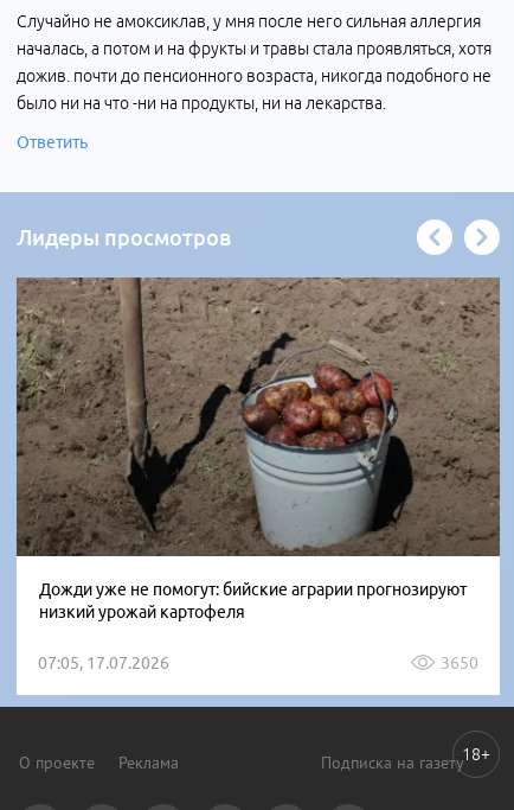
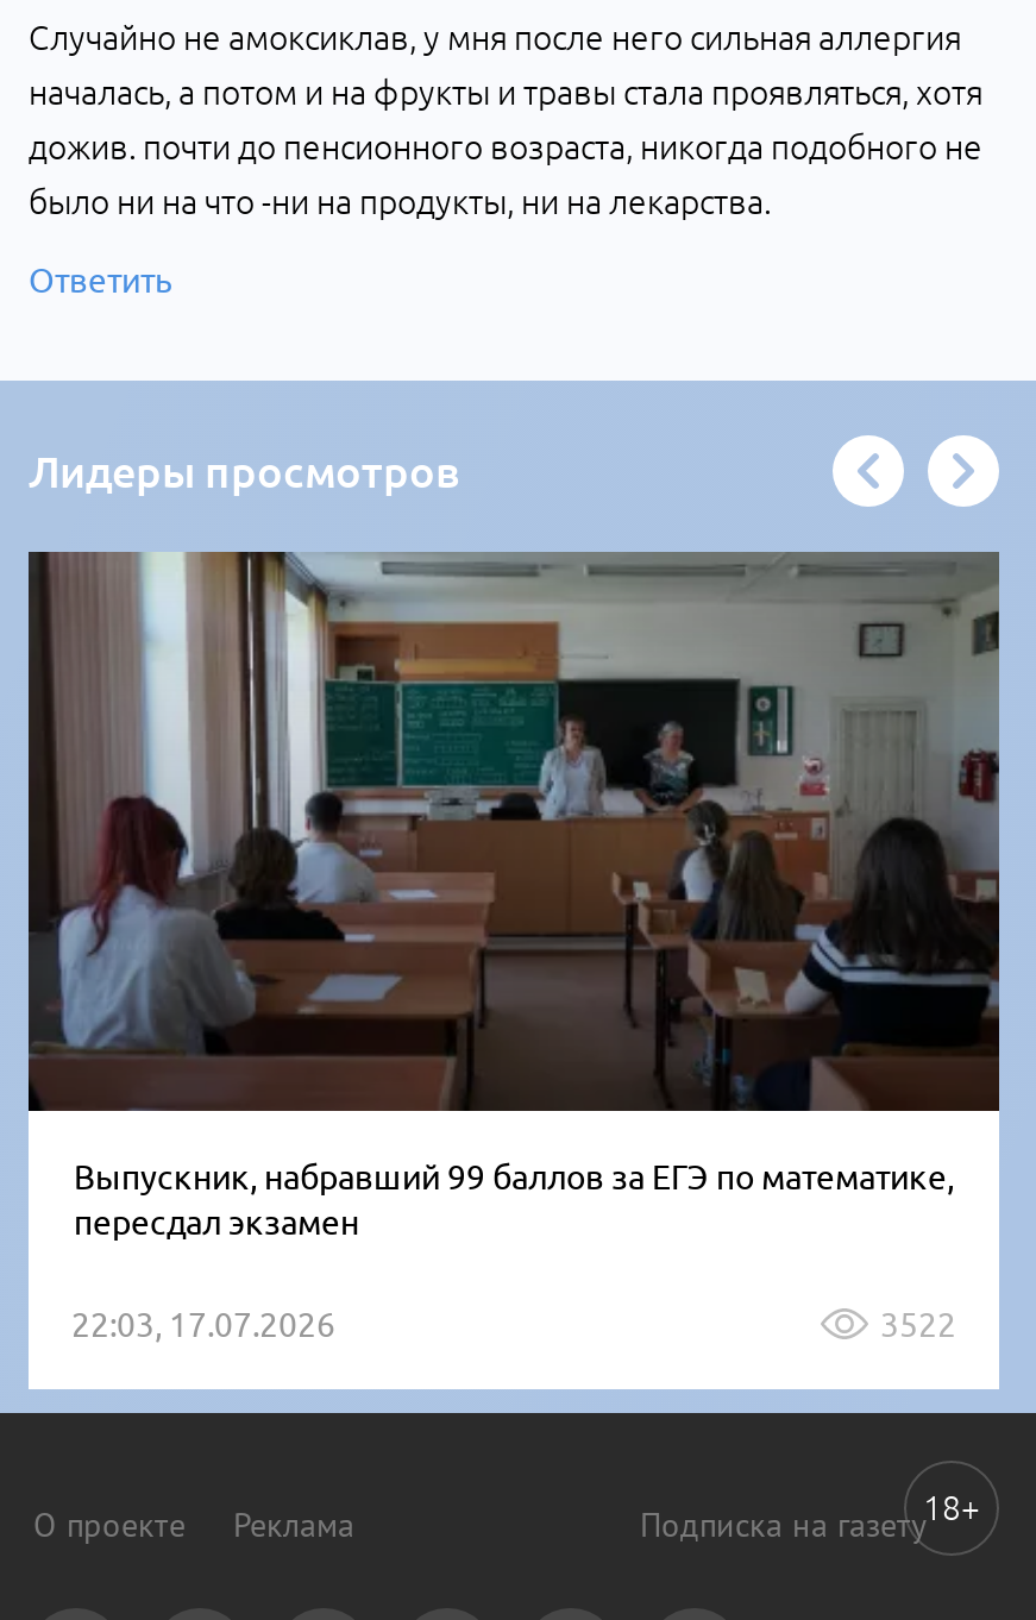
- [image]
- Дожди уже не помогут: бийские аграрии прогнозируют
- низкий урожай картофеля
+ [image]
+ Выпускник, набравший 99 баллов за ЕГЭ по математике,
+ пересдал экзамен

- 07:05, 17.07.2026
- 3650
+ 22:03, 17.07.2026
+ 3522
